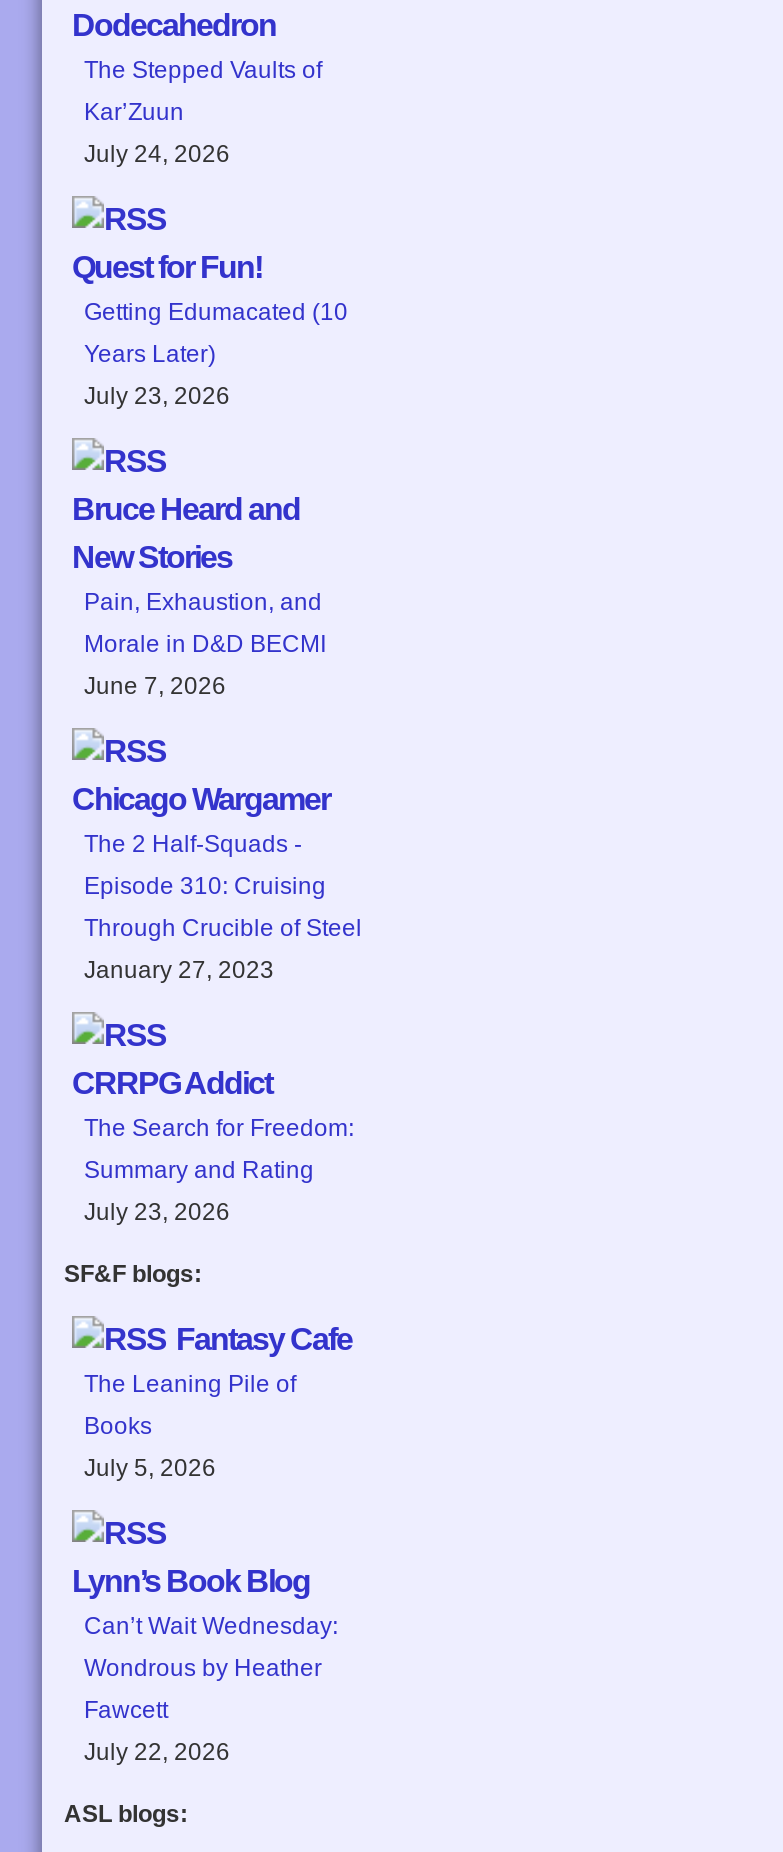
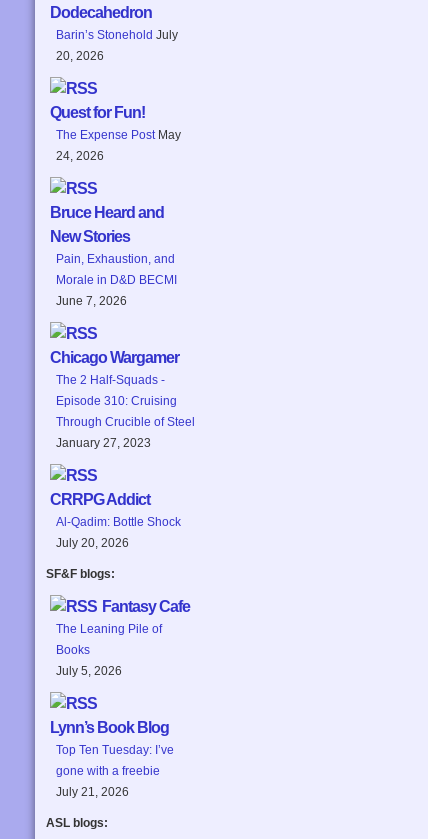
- The Stepped Vaults of
- Kar’Zuun
- July 24, 2026
+ Barin’s Stonehold July
+ 20, 2026

- Getting Edumacated (10
- Years Later)
- July 23, 2026
+ The Expense Post May
+ 24, 2026

- The Search for Freedom:
- Summary and Rating
- July 23, 2026
+ Al-Qadim: Bottle Shock
+ July 20, 2026

- Can’t Wait Wednesday:
- Wondrous by Heather
- Fawcett
- July 22, 2026
+ Top Ten Tuesday: I’ve
+ gone with a freebie
+ July 21, 2026
